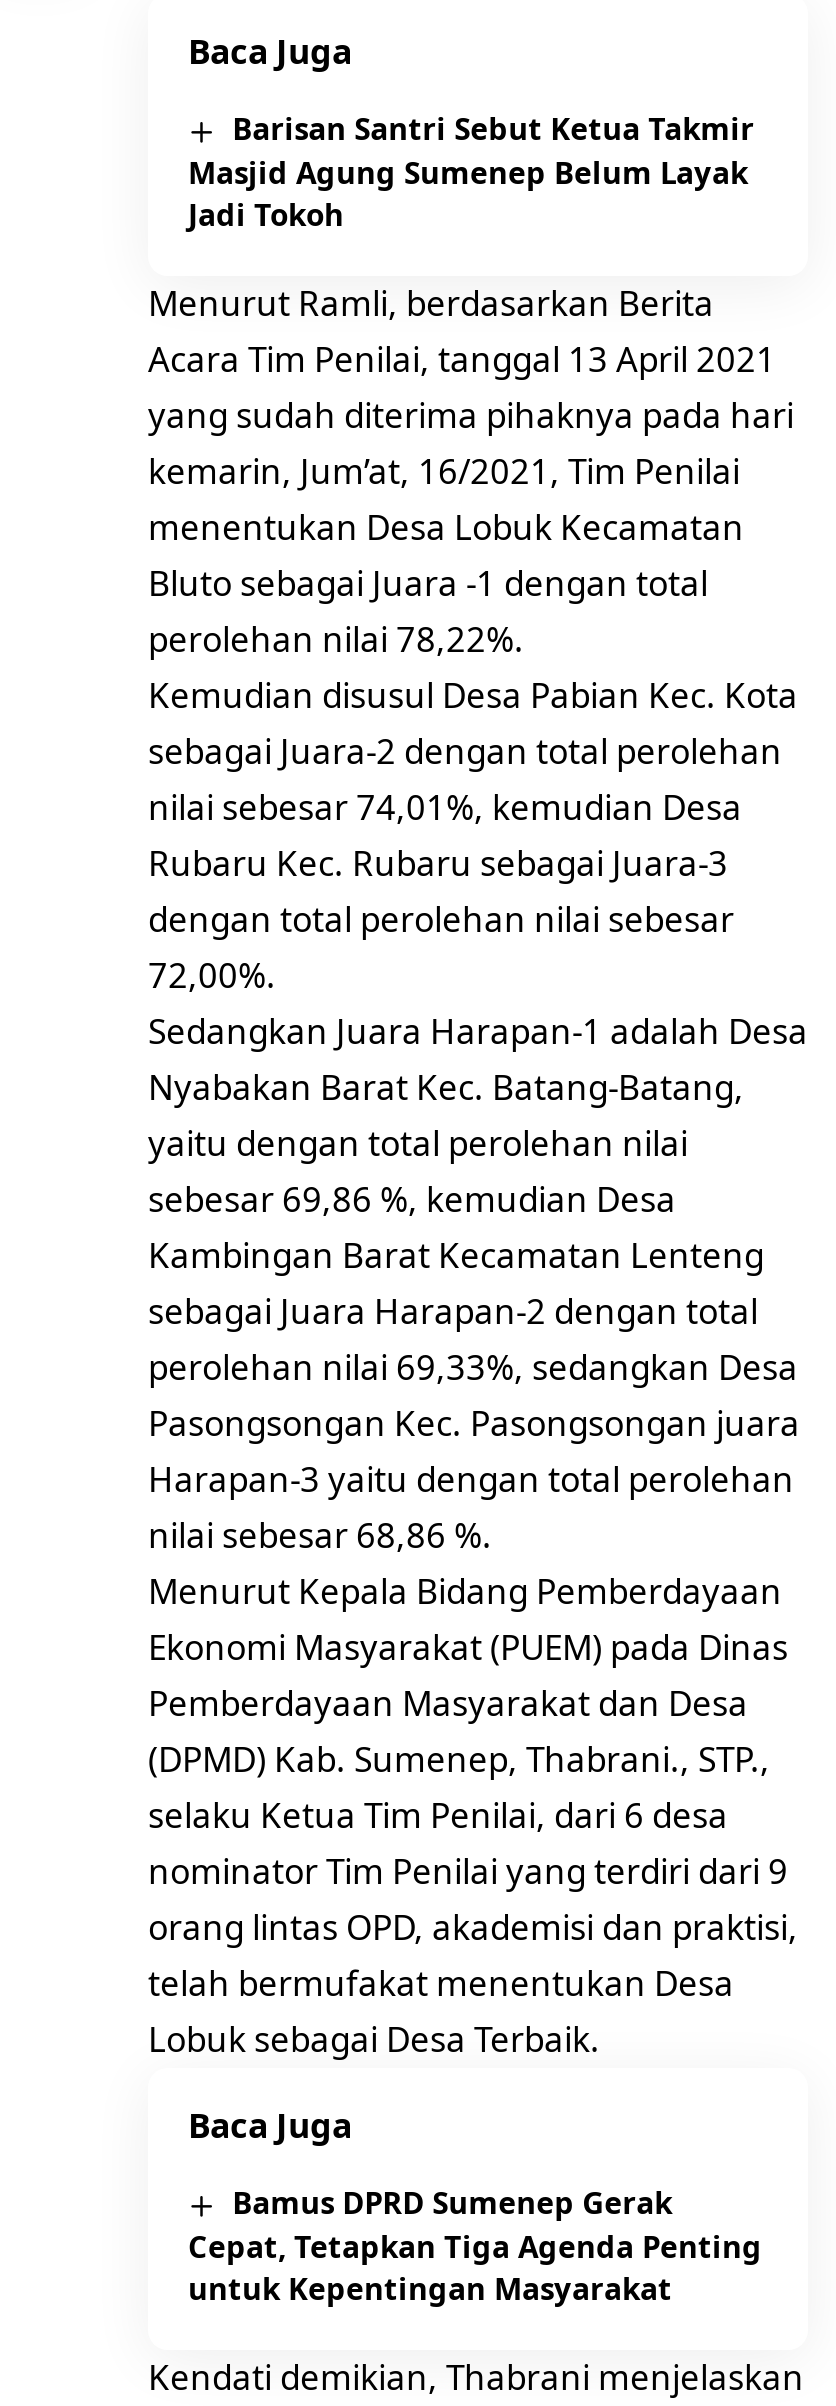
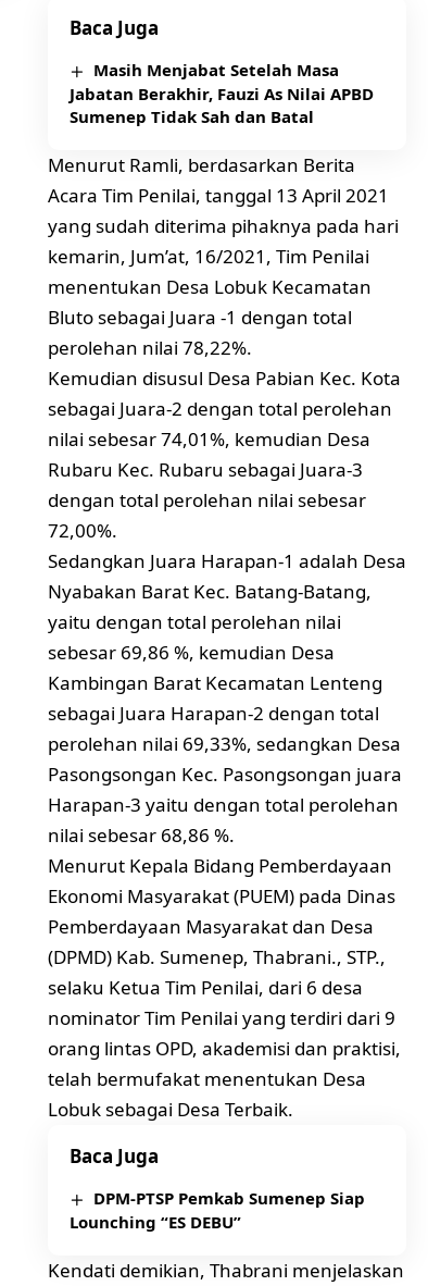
- Barisan Santri Sebut Ketua Takmir
- Masjid Agung Sumenep Belum Layak
- Jadi Tokoh
+ Masih Menjabat Setelah Masa
+ Jabatan Berakhir, Fauzi As Nilai APBD
+ Sumenep Tidak Sah dan Batal

- Bamus DPRD Sumenep Gerak
- Cepat, Tetapkan Tiga Agenda Penting
- untuk Kepentingan Masyarakat
+ DPM-PTSP Pemkab Sumenep Siap
+ Lounching “ES DEBU”
